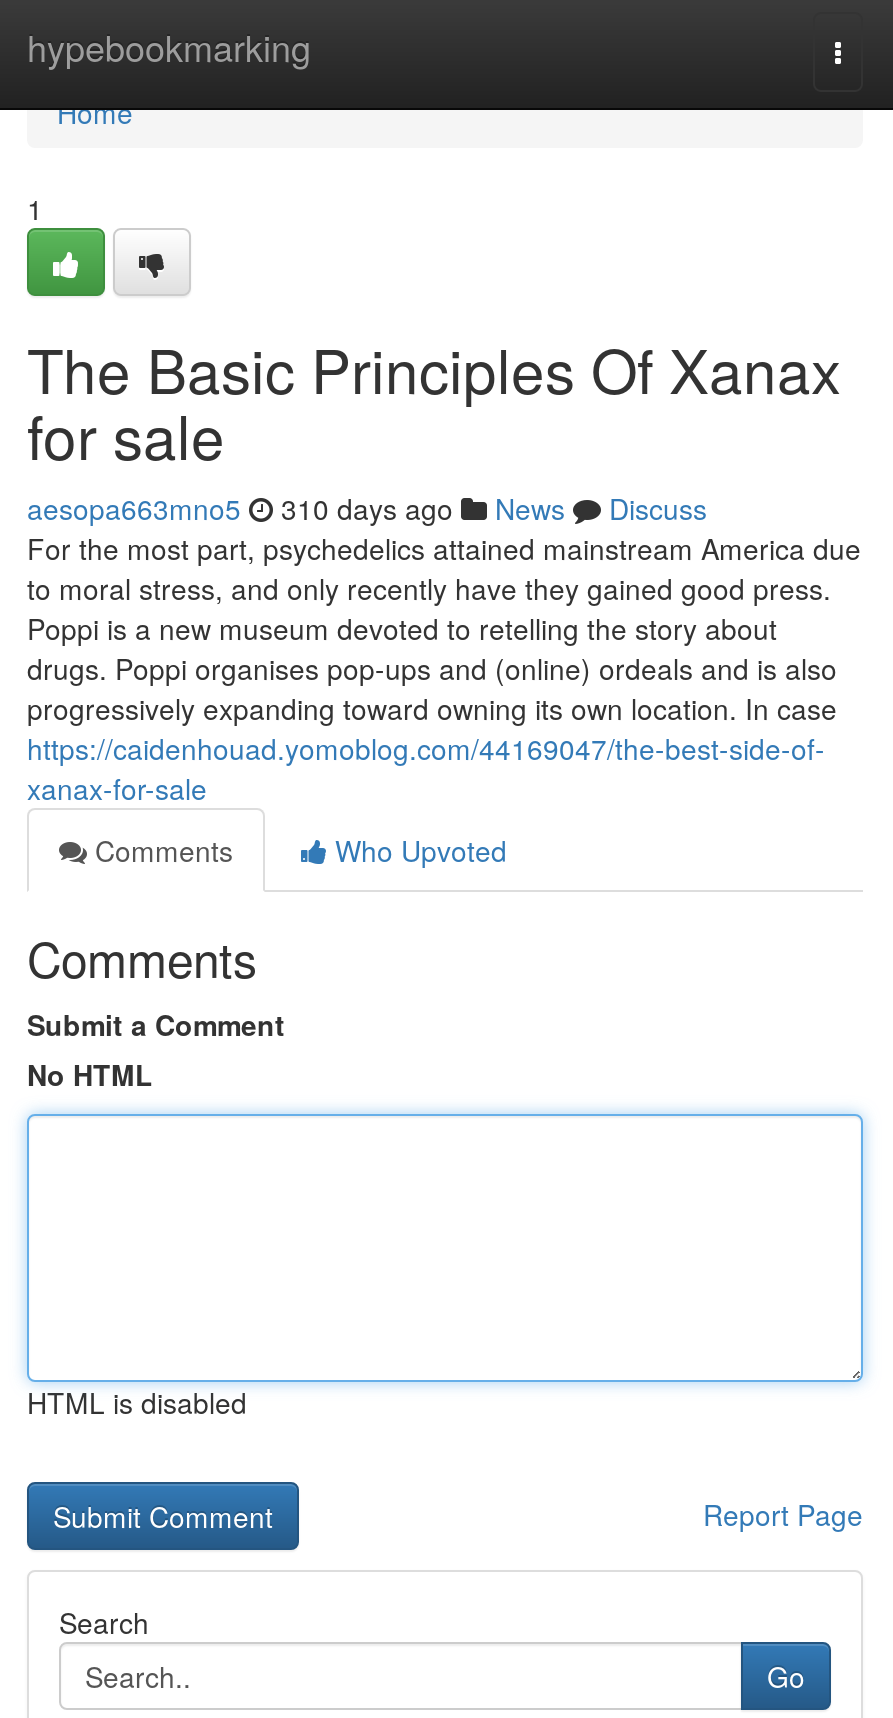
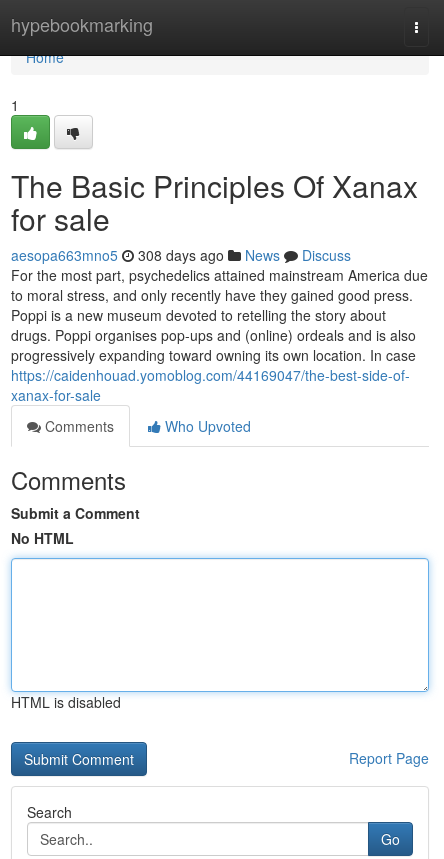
- aesopa663mno5 310 days ago News Discuss
+ aesopa663mno5 308 days ago News Discuss
